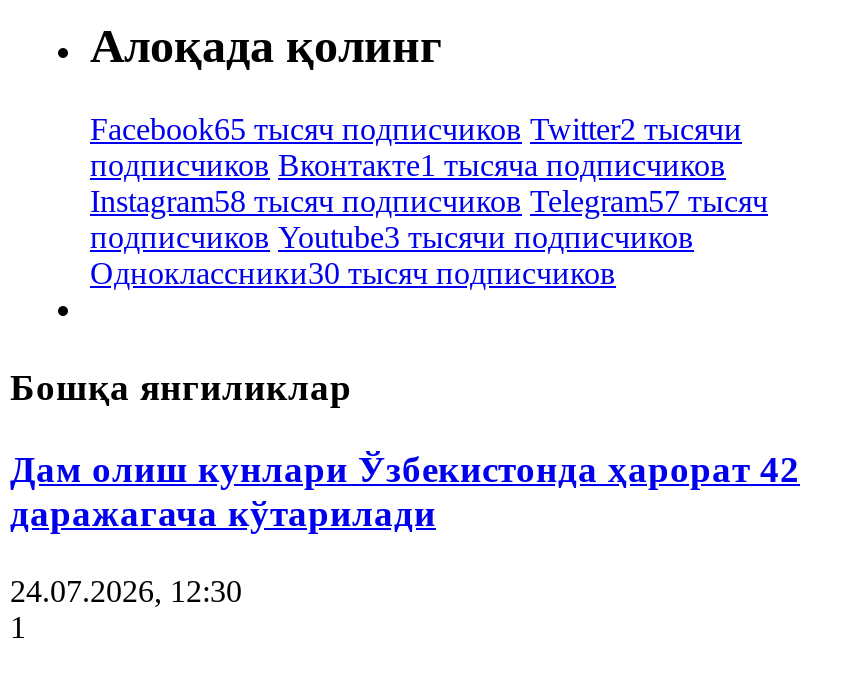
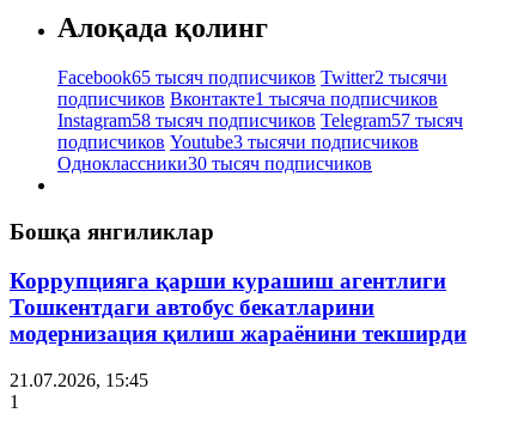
- Дам олиш кунлари Ўзбекистонда ҳарорат 42
- даражагача кўтарилади
+ Коррупцияга қарши курашиш агентлиги
+ Тошкентдаги автобус бекатларини
+ модернизация қилиш жараёнини текширди

- 24.07.2026, 12:30
+ 21.07.2026, 15:45
